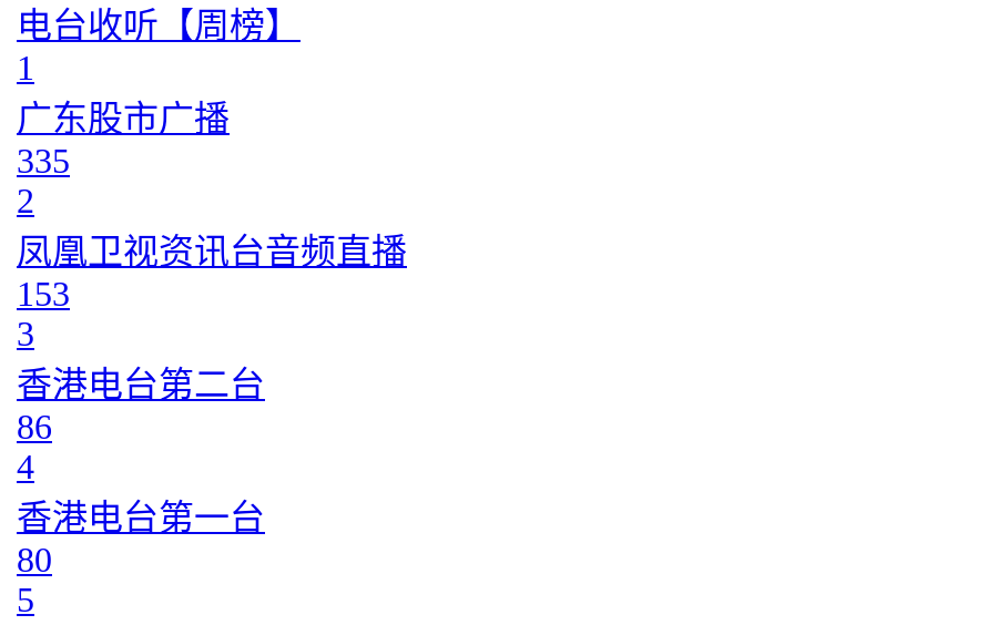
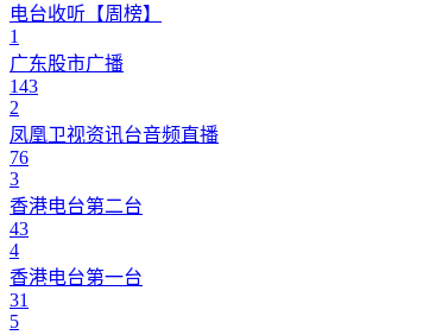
- 335
+ 143

- 153
+ 76

- 86
+ 43

- 80
+ 31
